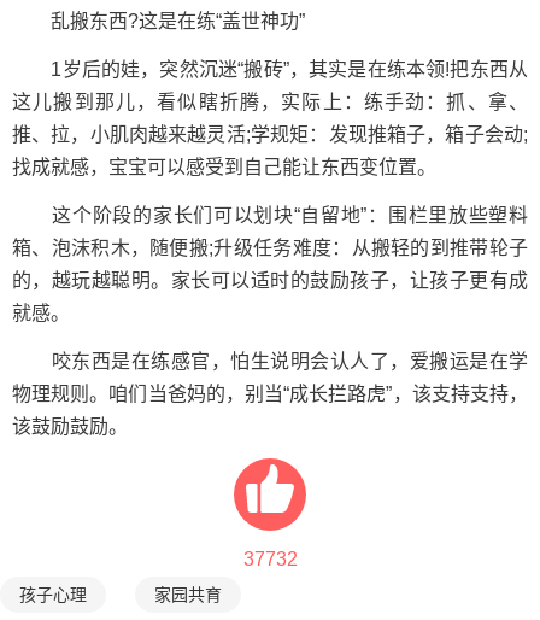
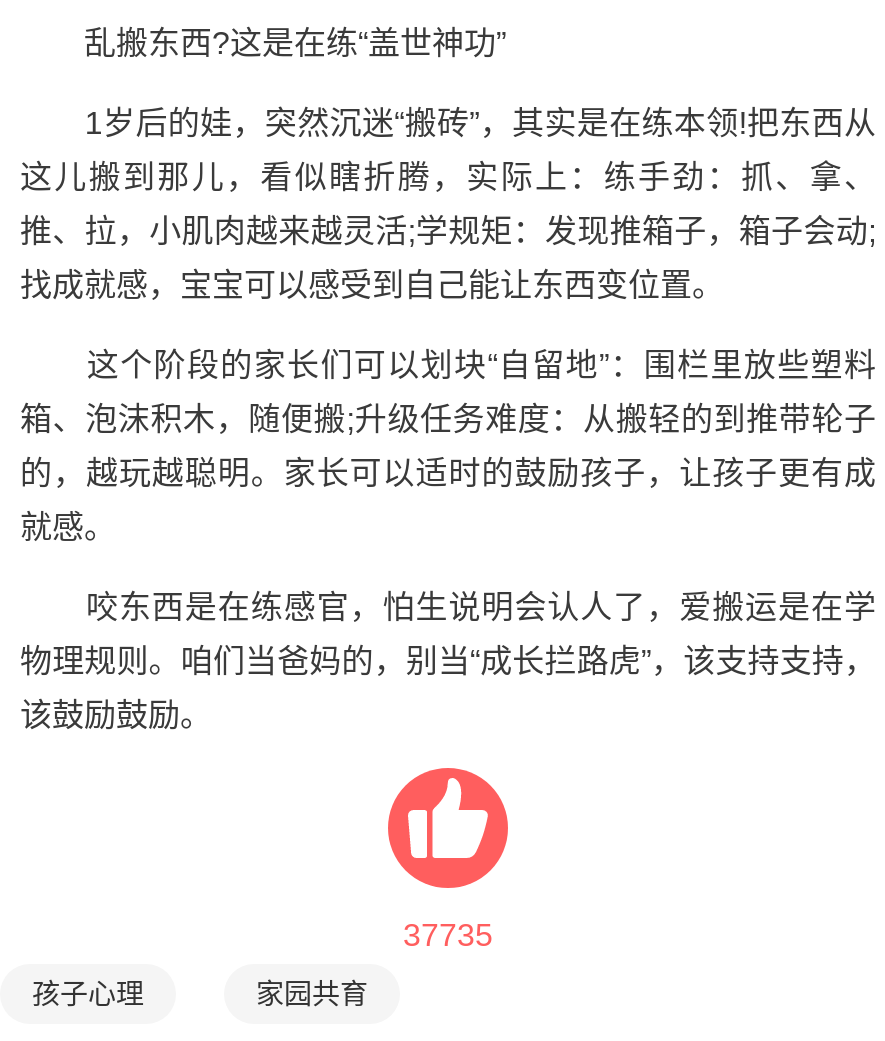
- 37732
+ 37735
